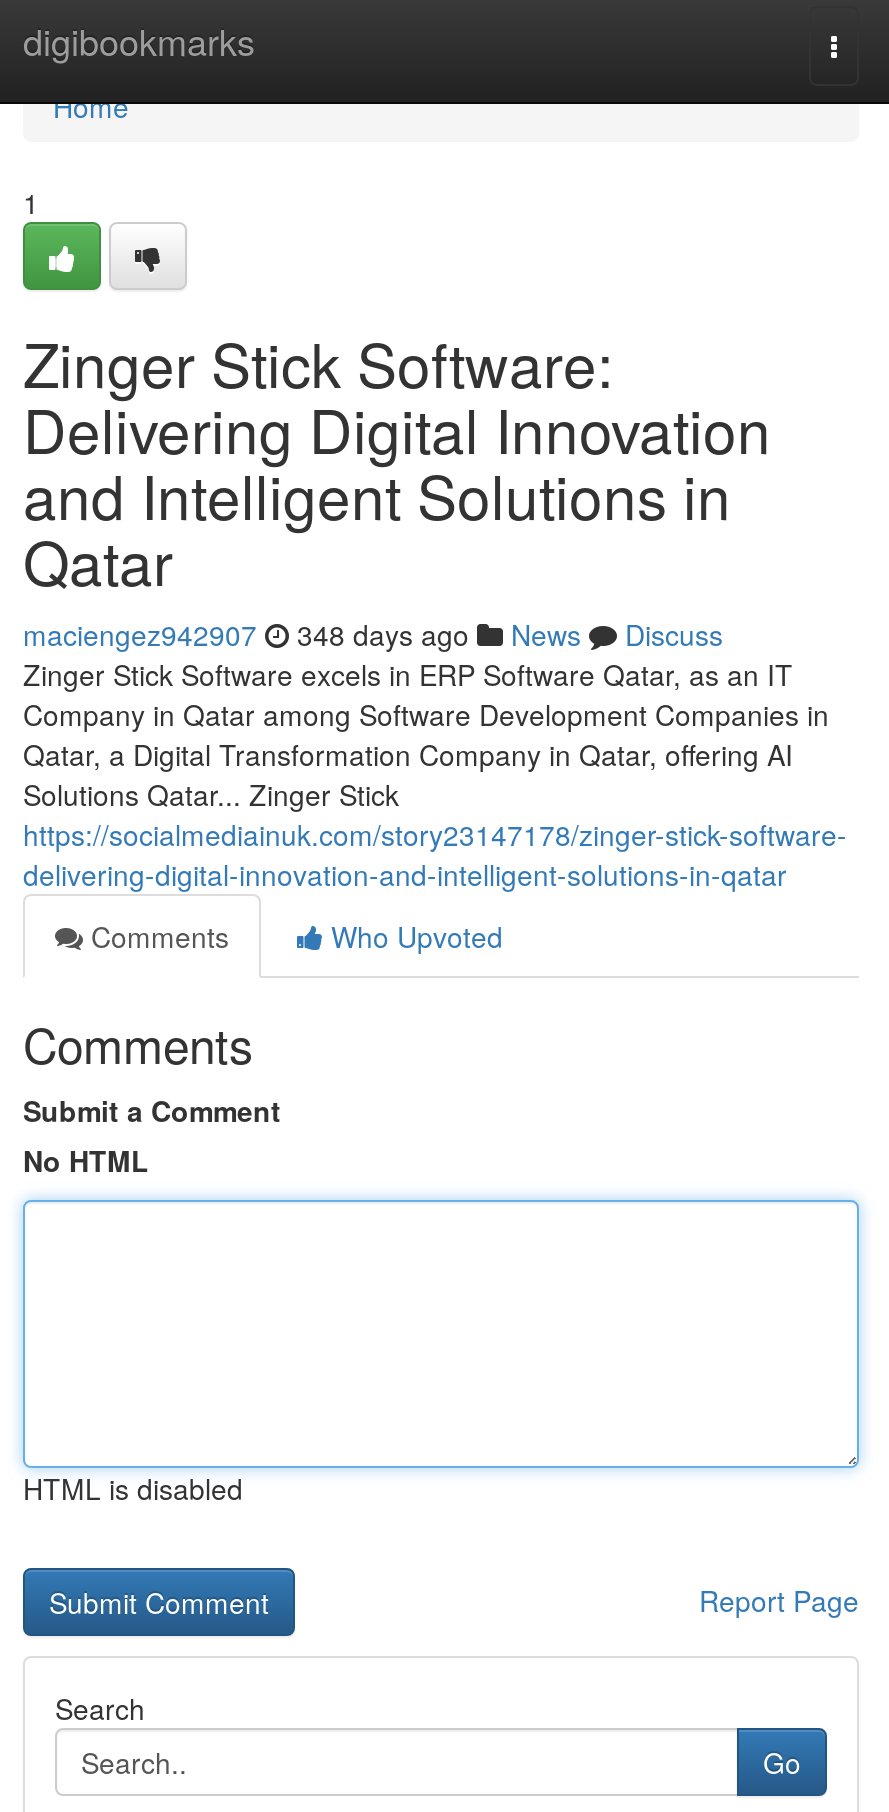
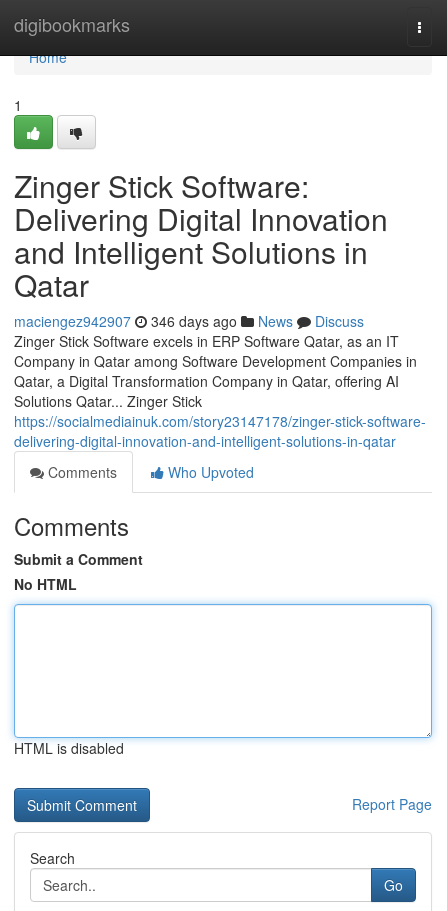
- maciengez942907 348 days ago News Discuss
+ maciengez942907 346 days ago News Discuss
